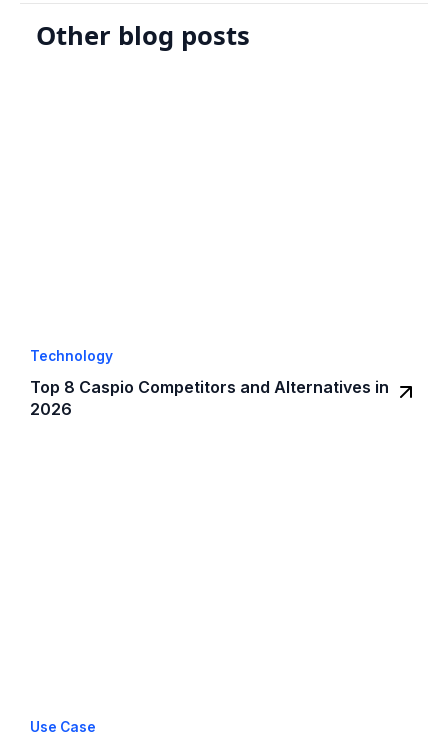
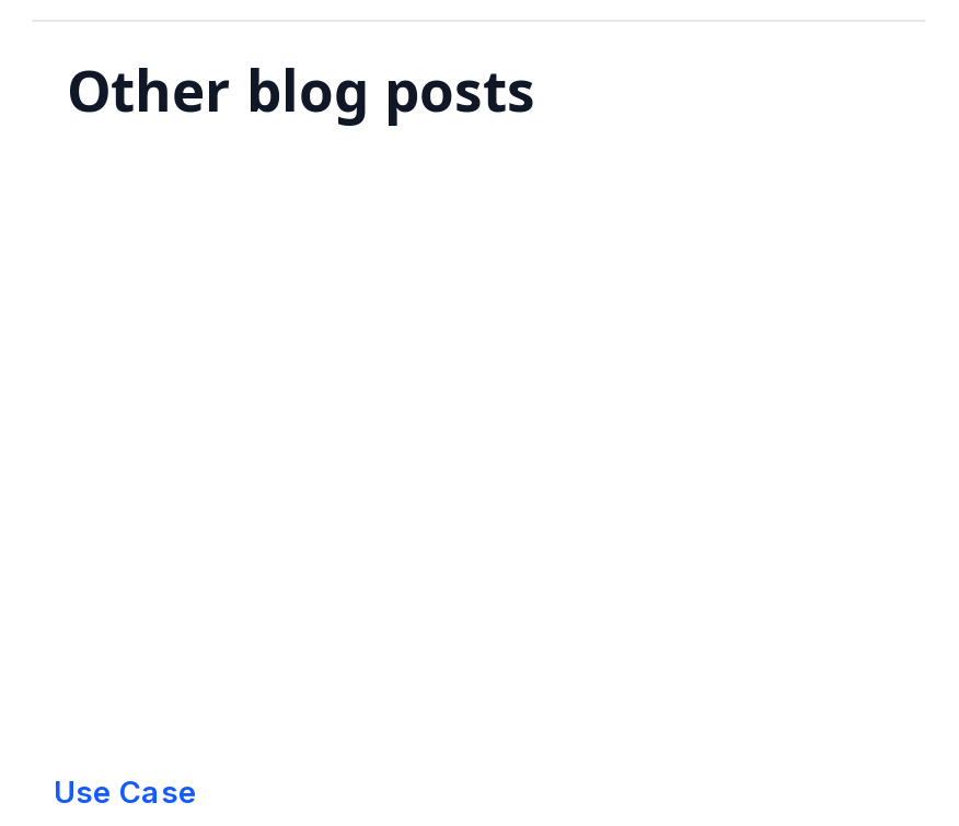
- Technology
- Top 8 Caspio Competitors and Alternatives in
- 2026
